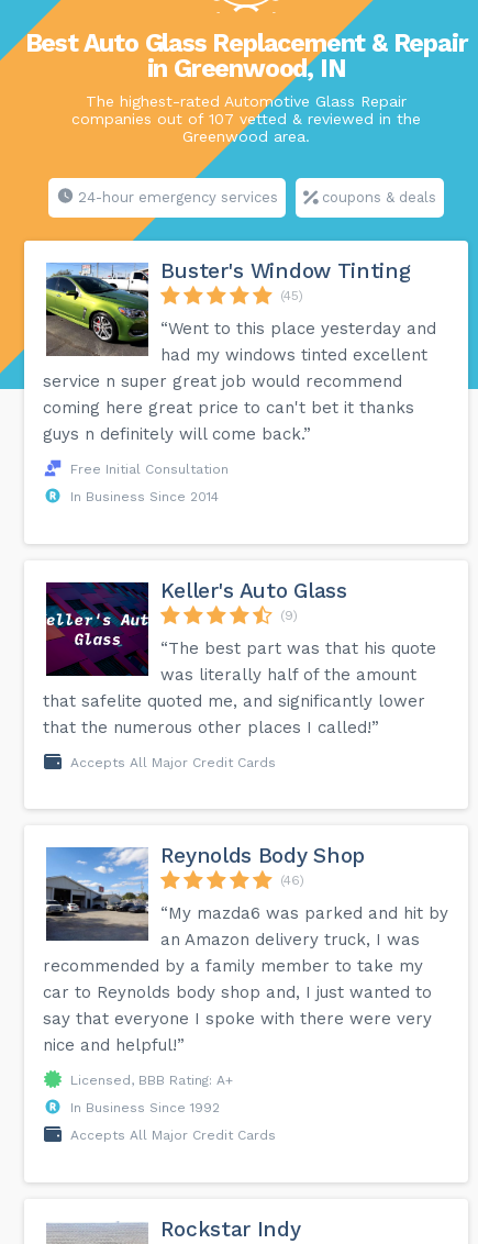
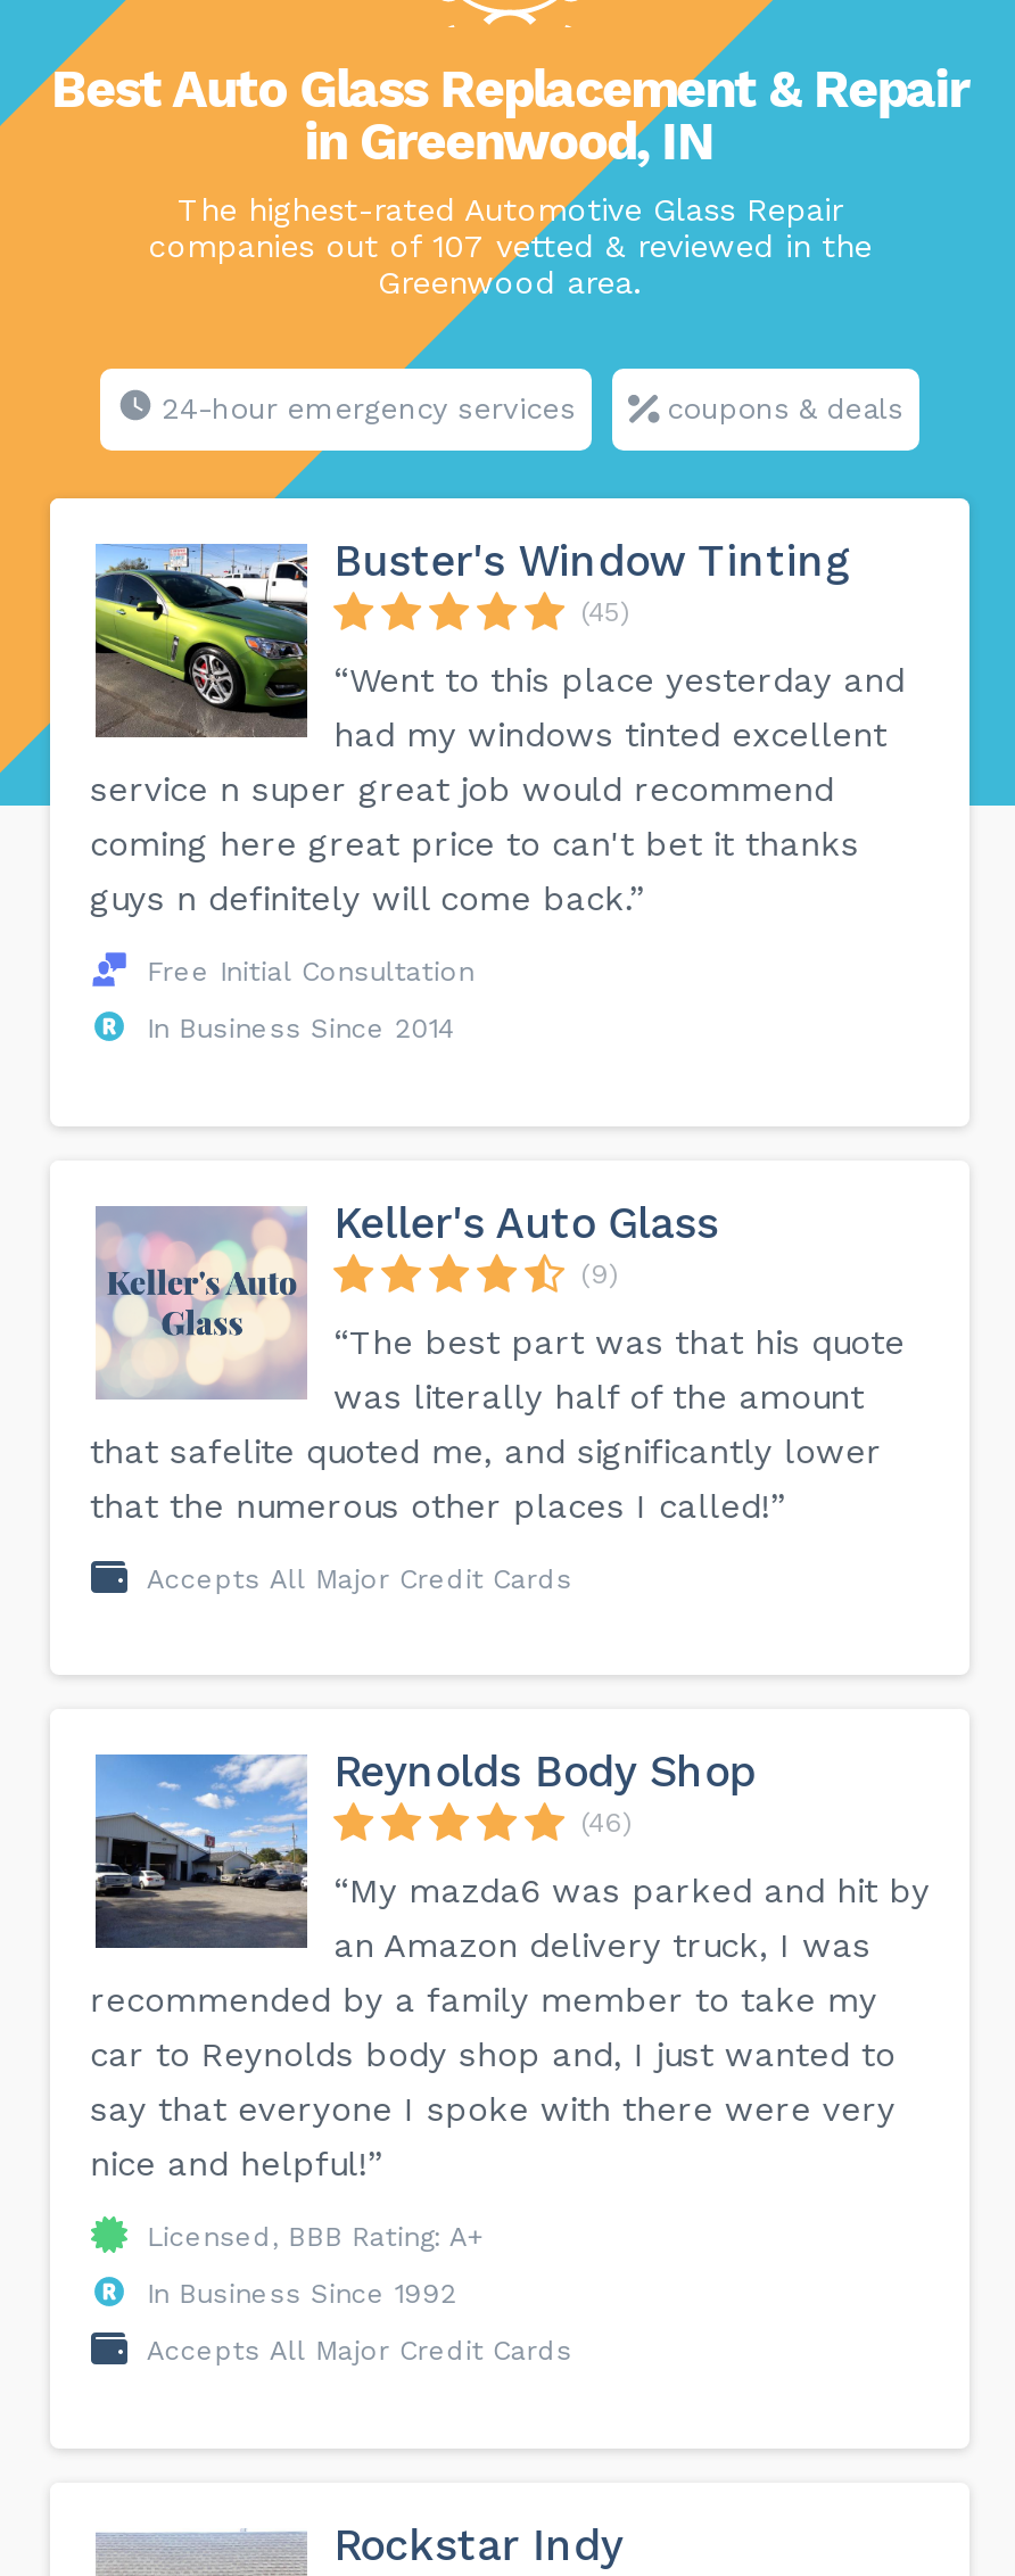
- [image]
+ [image]
